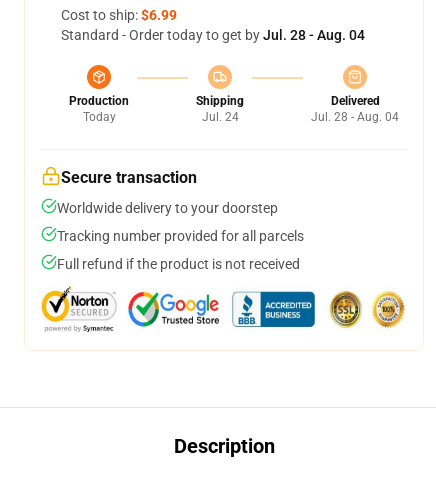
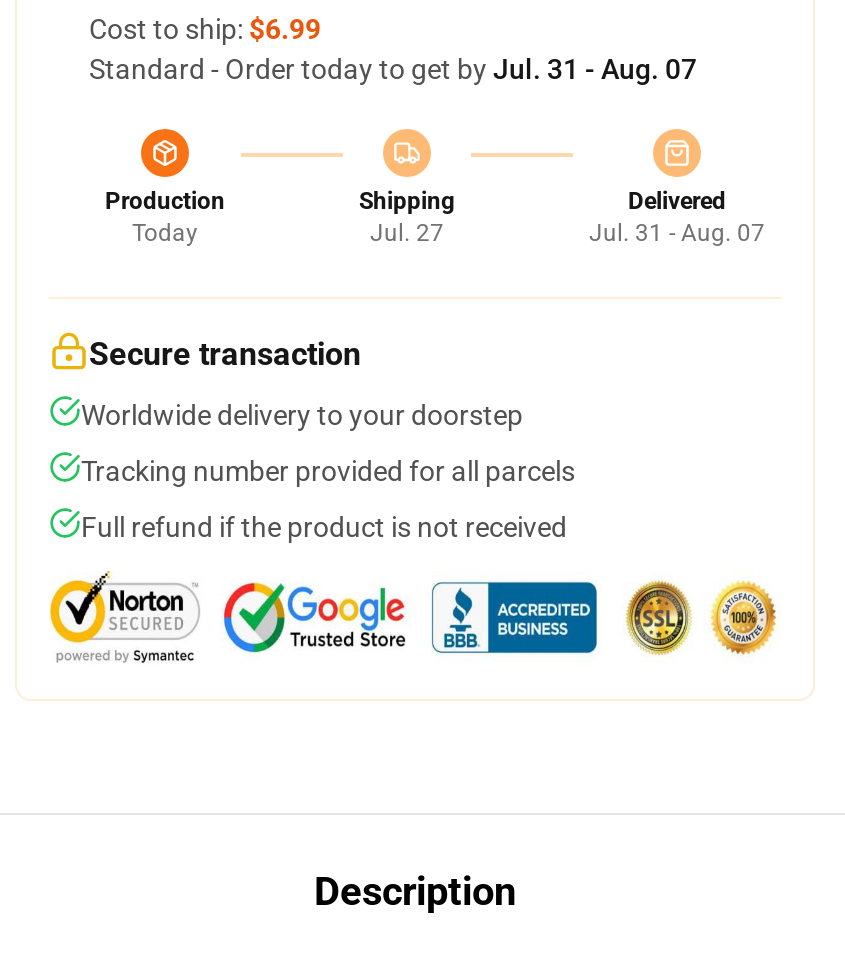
- Standard - Order today to get by Jul. 28 - Aug. 04
+ Standard - Order today to get by Jul. 31 - Aug. 07

- Jul. 24
+ Jul. 27

- Jul. 28 - Aug. 04
+ Jul. 31 - Aug. 07
